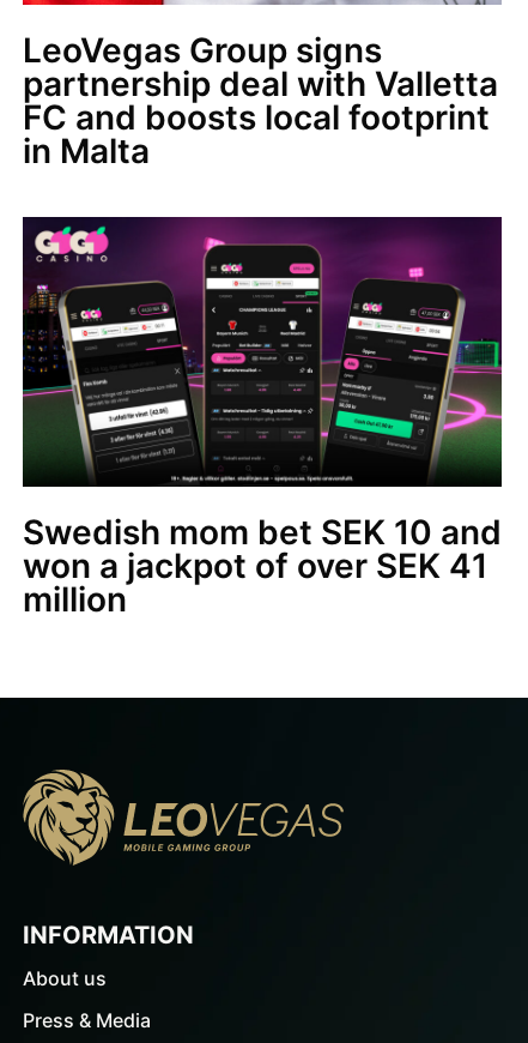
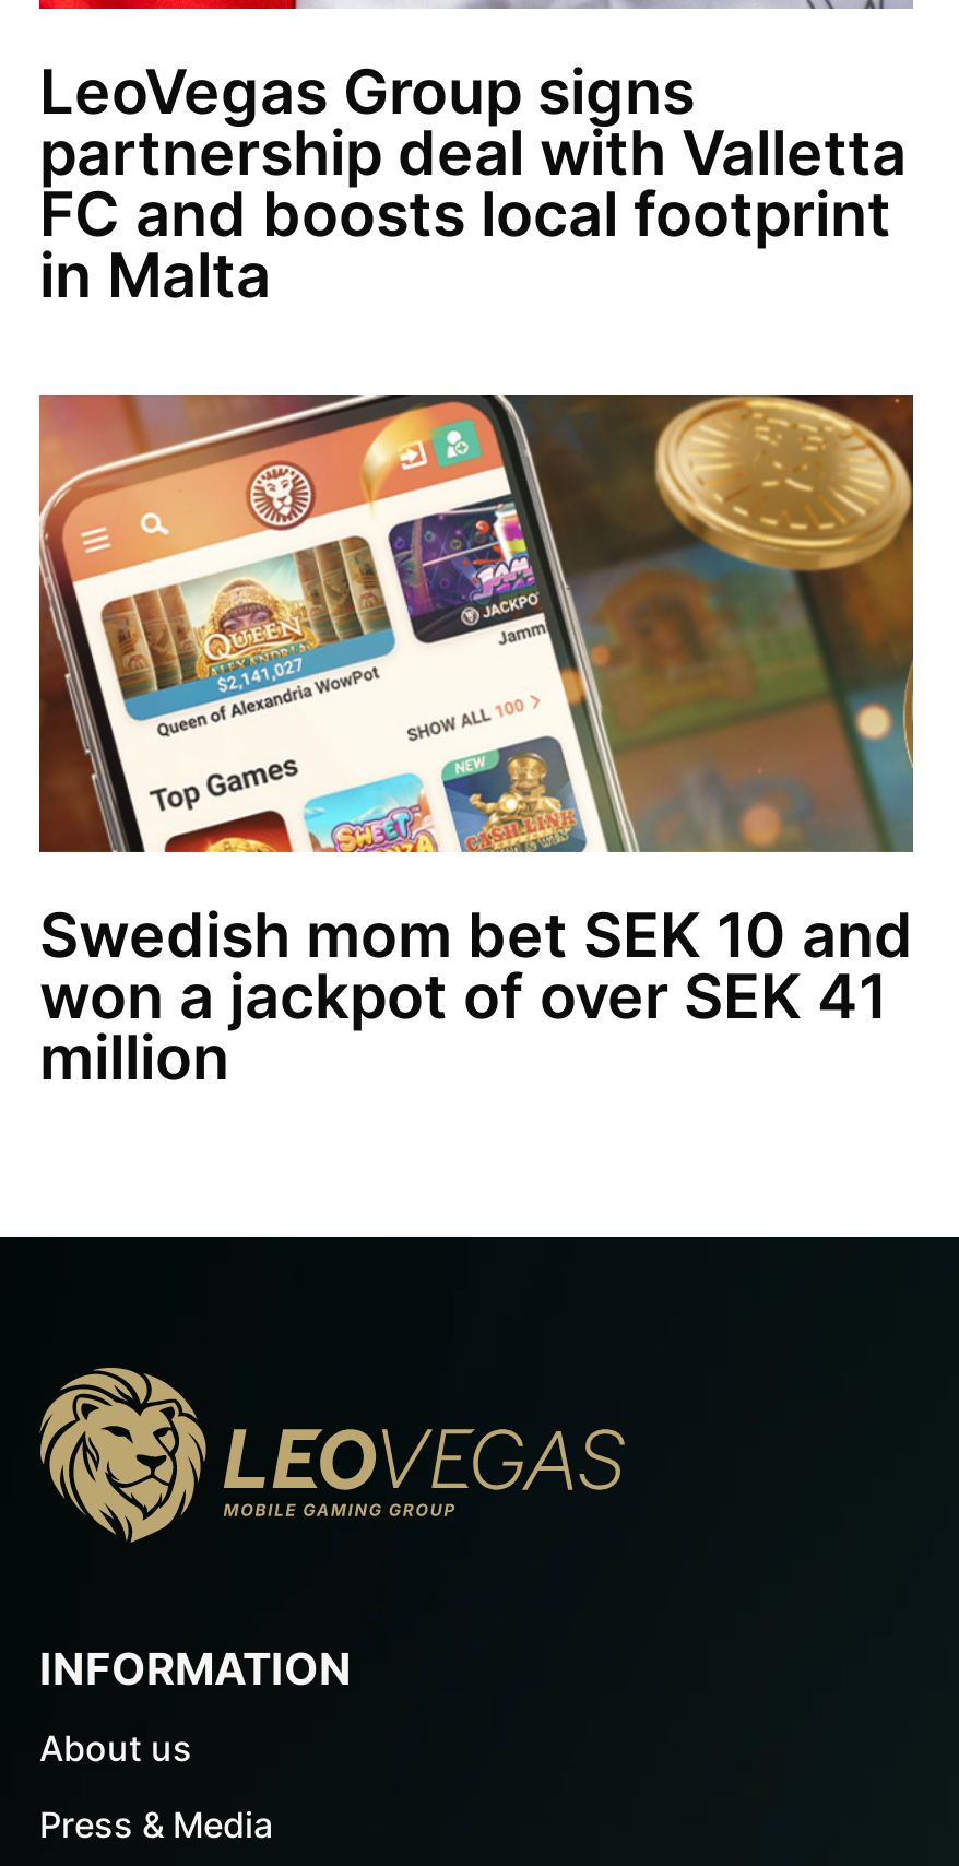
- [image]
+ [image]
